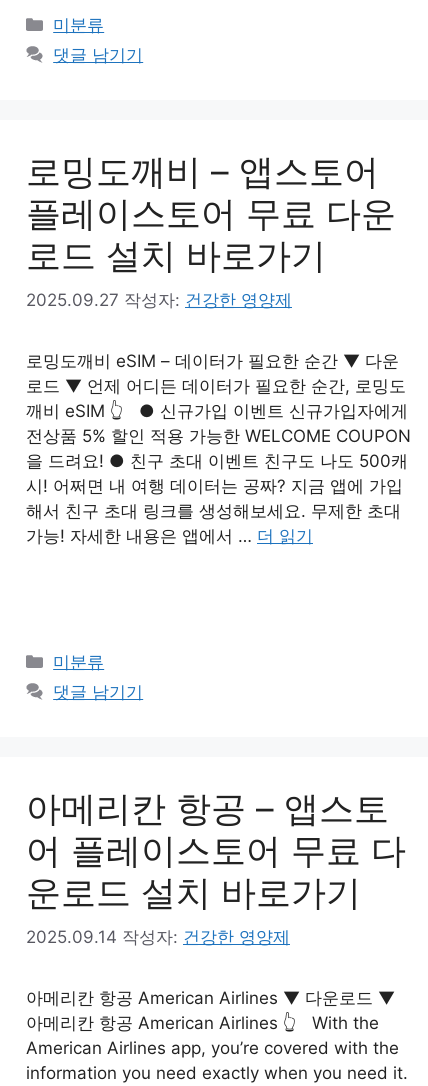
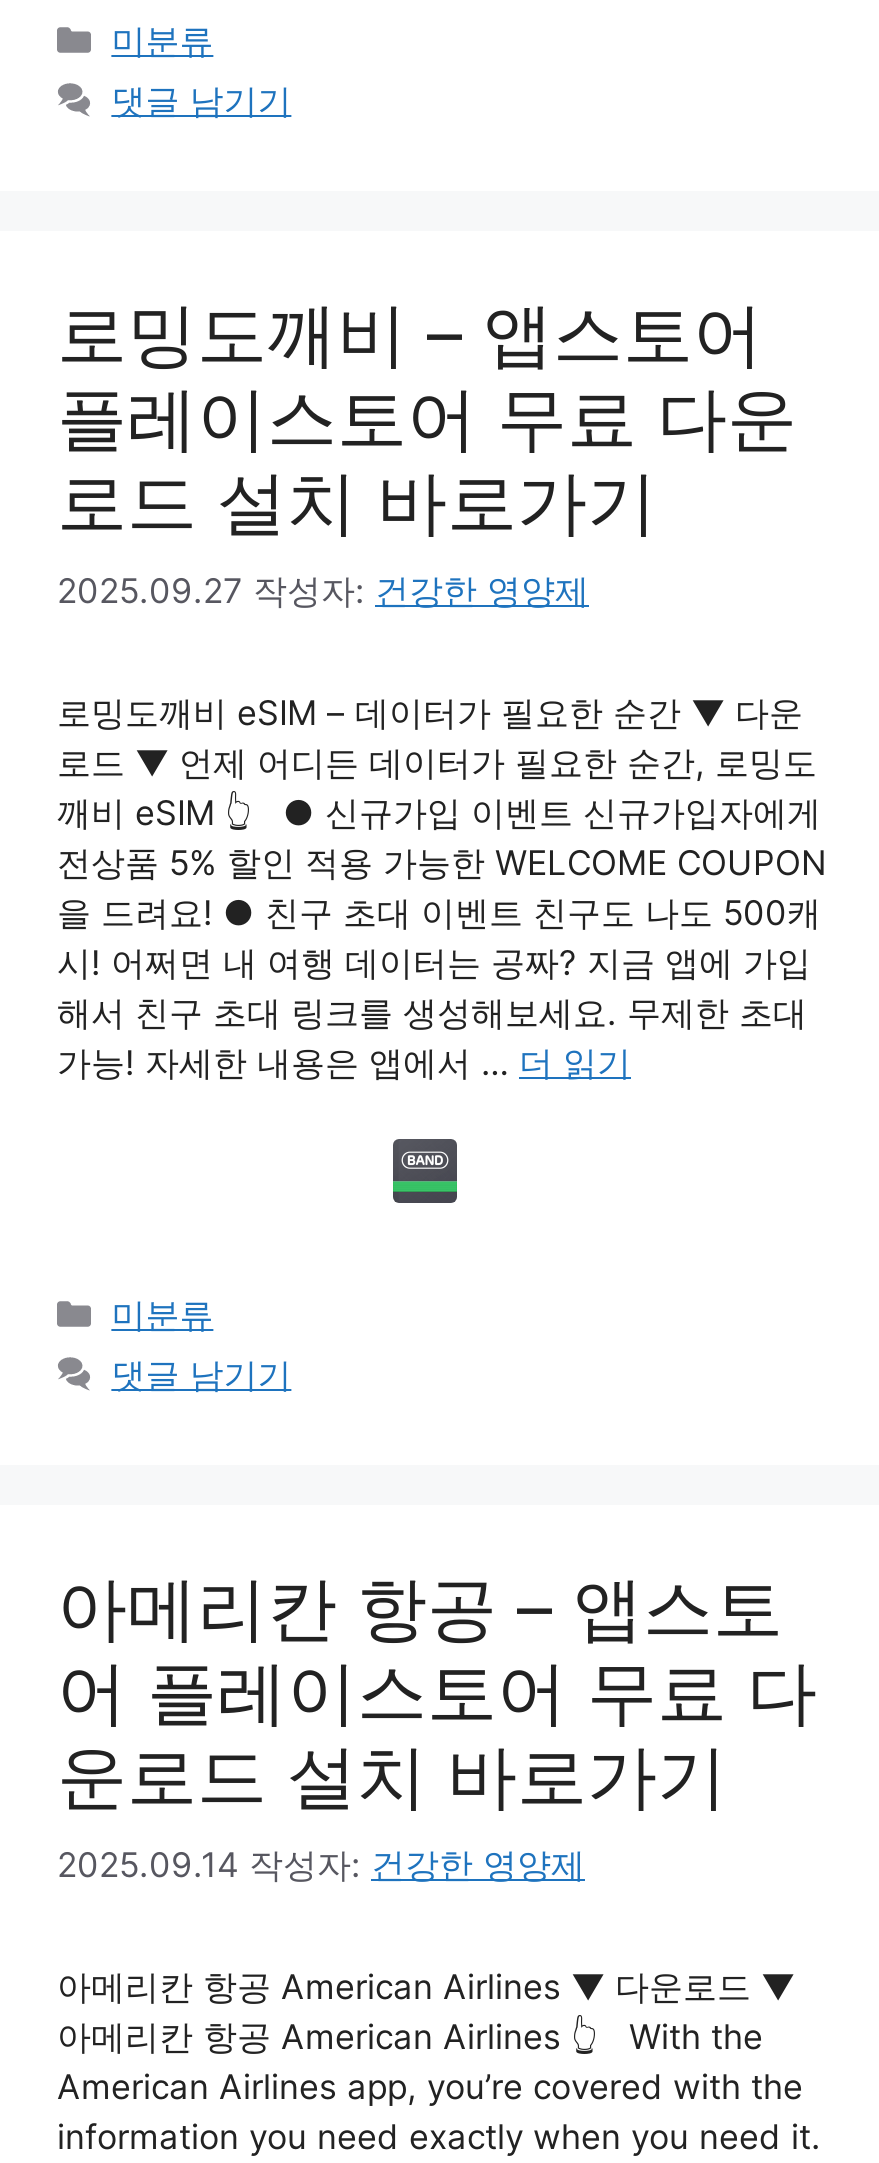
+ [image]
